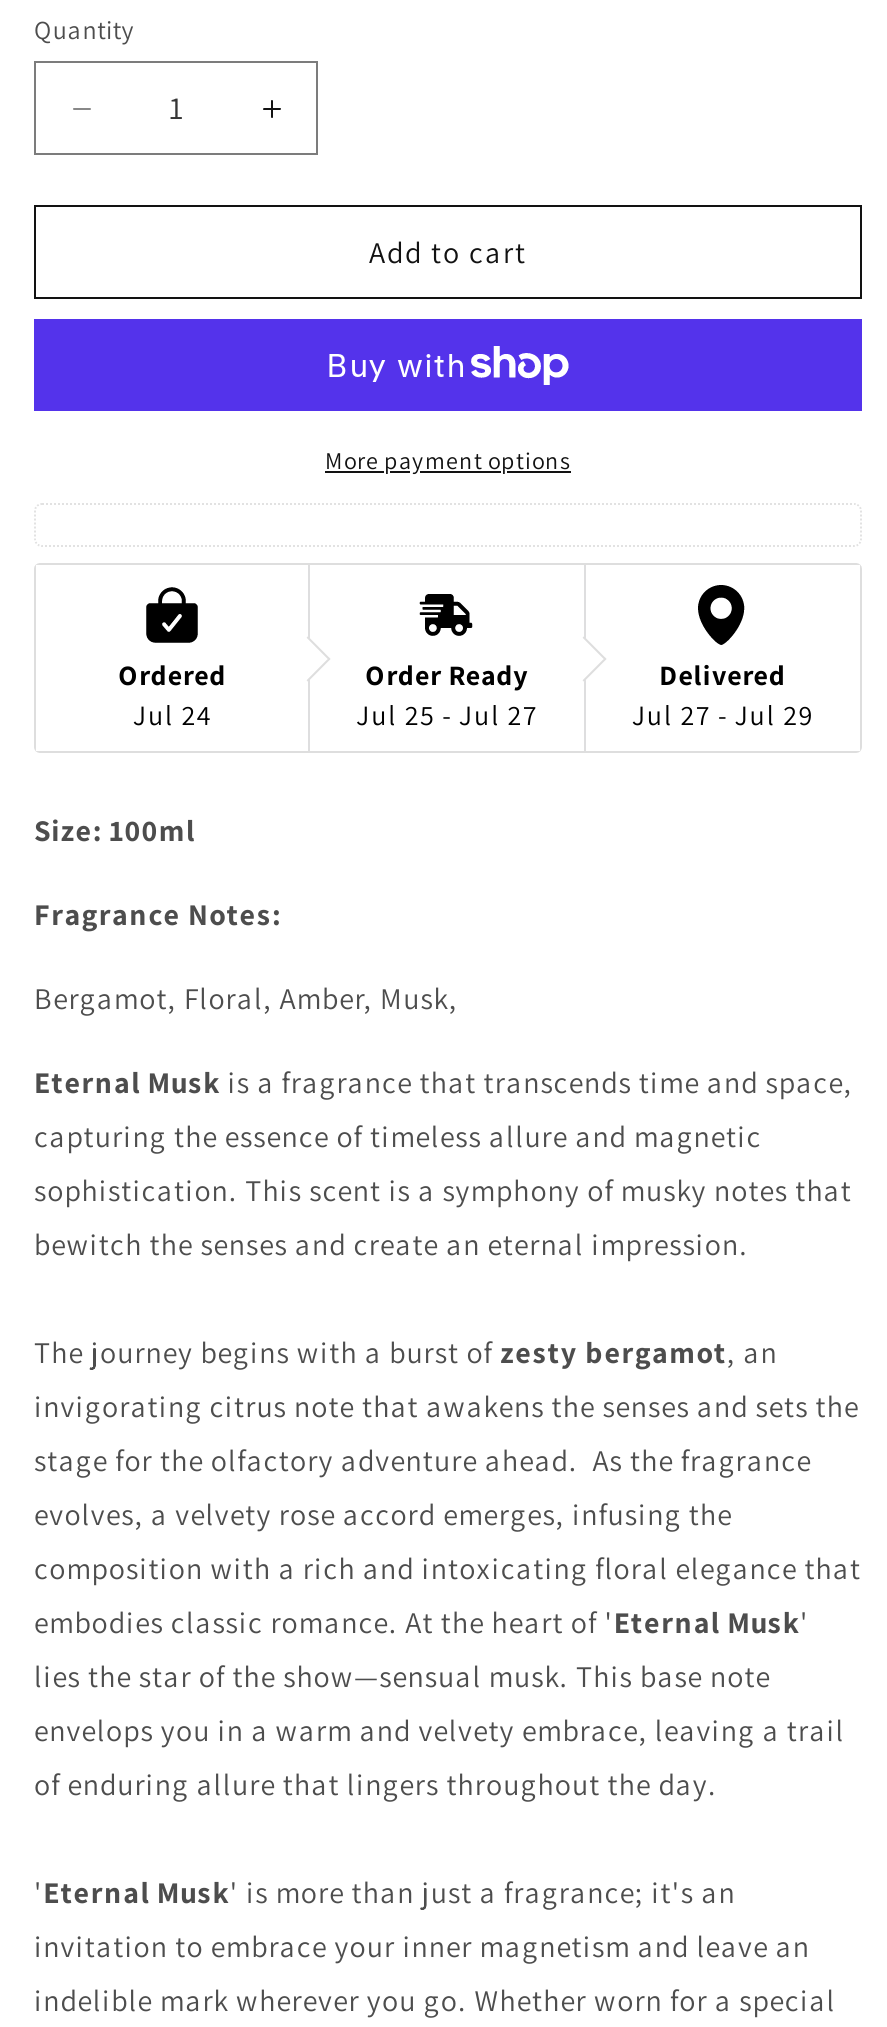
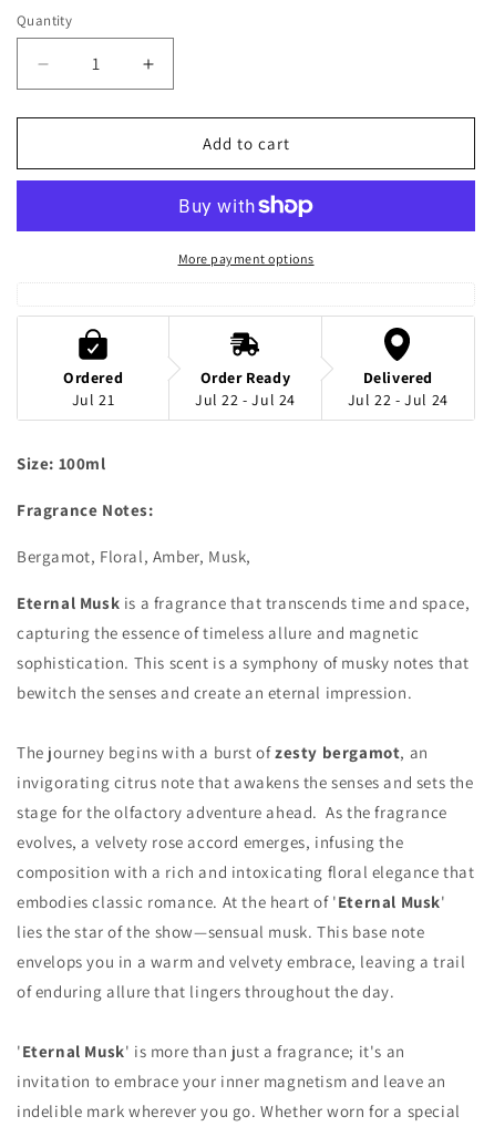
- Jul 24
+ Jul 21

- Jul 25 - Jul 27
+ Jul 22 - Jul 24

- Jul 27 - Jul 29
+ Jul 22 - Jul 24
